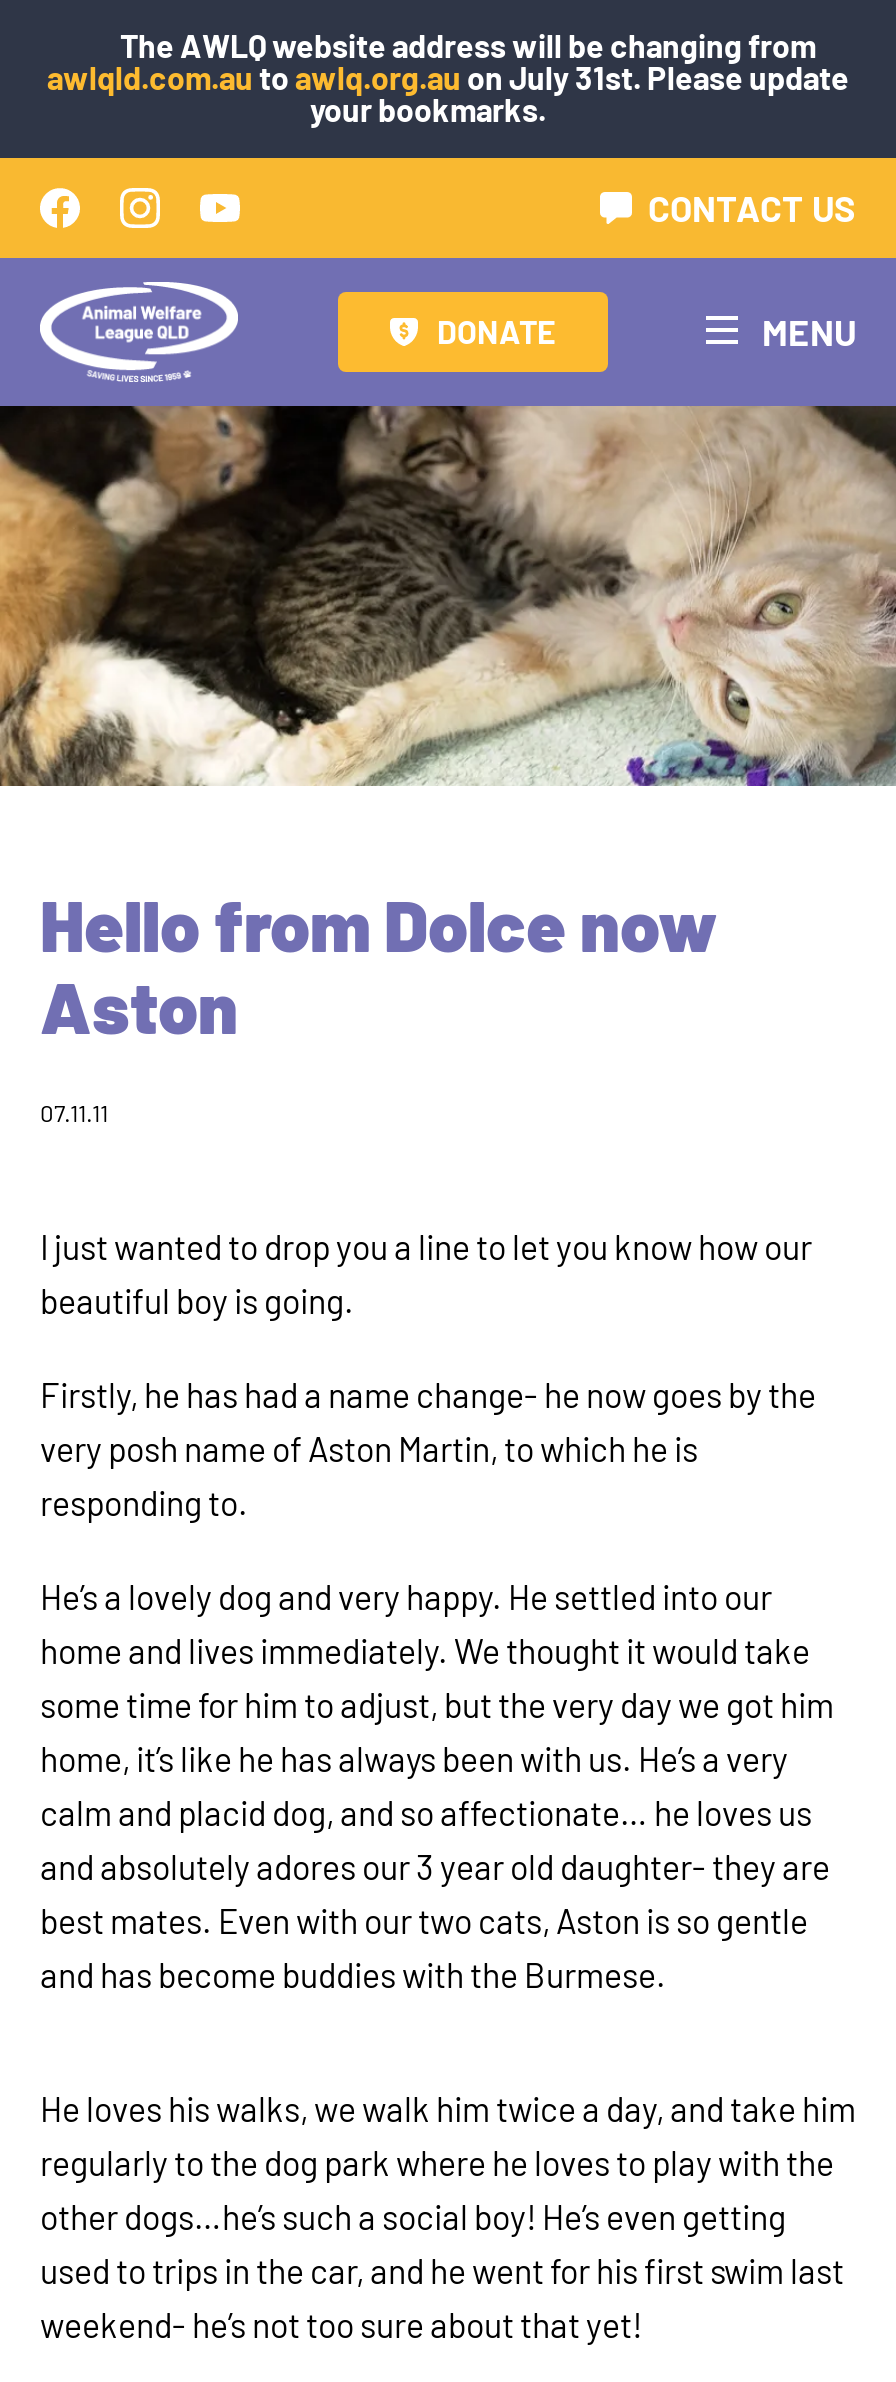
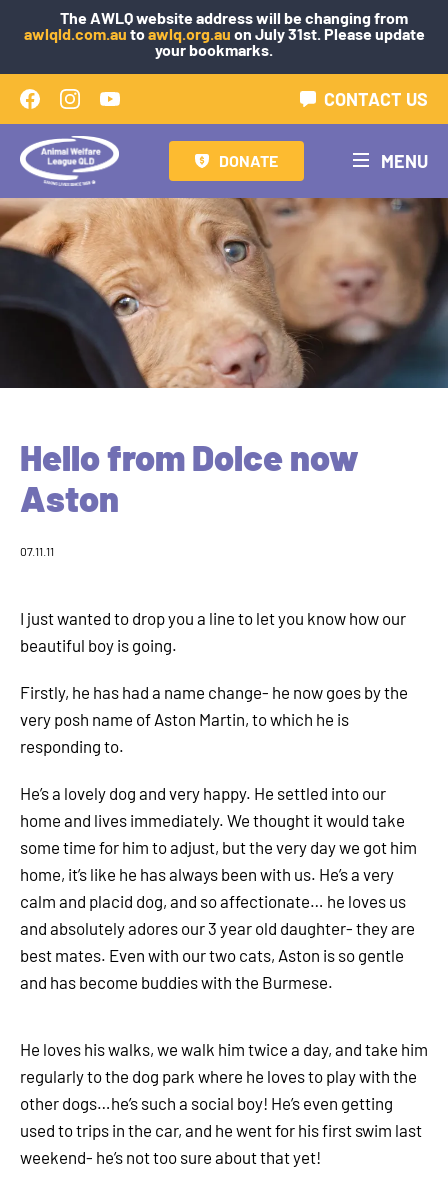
- [image]
+ [image]
